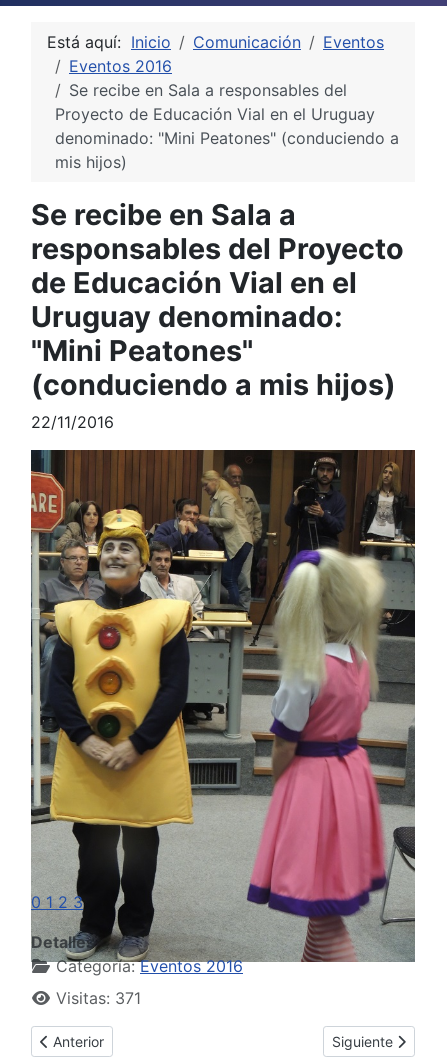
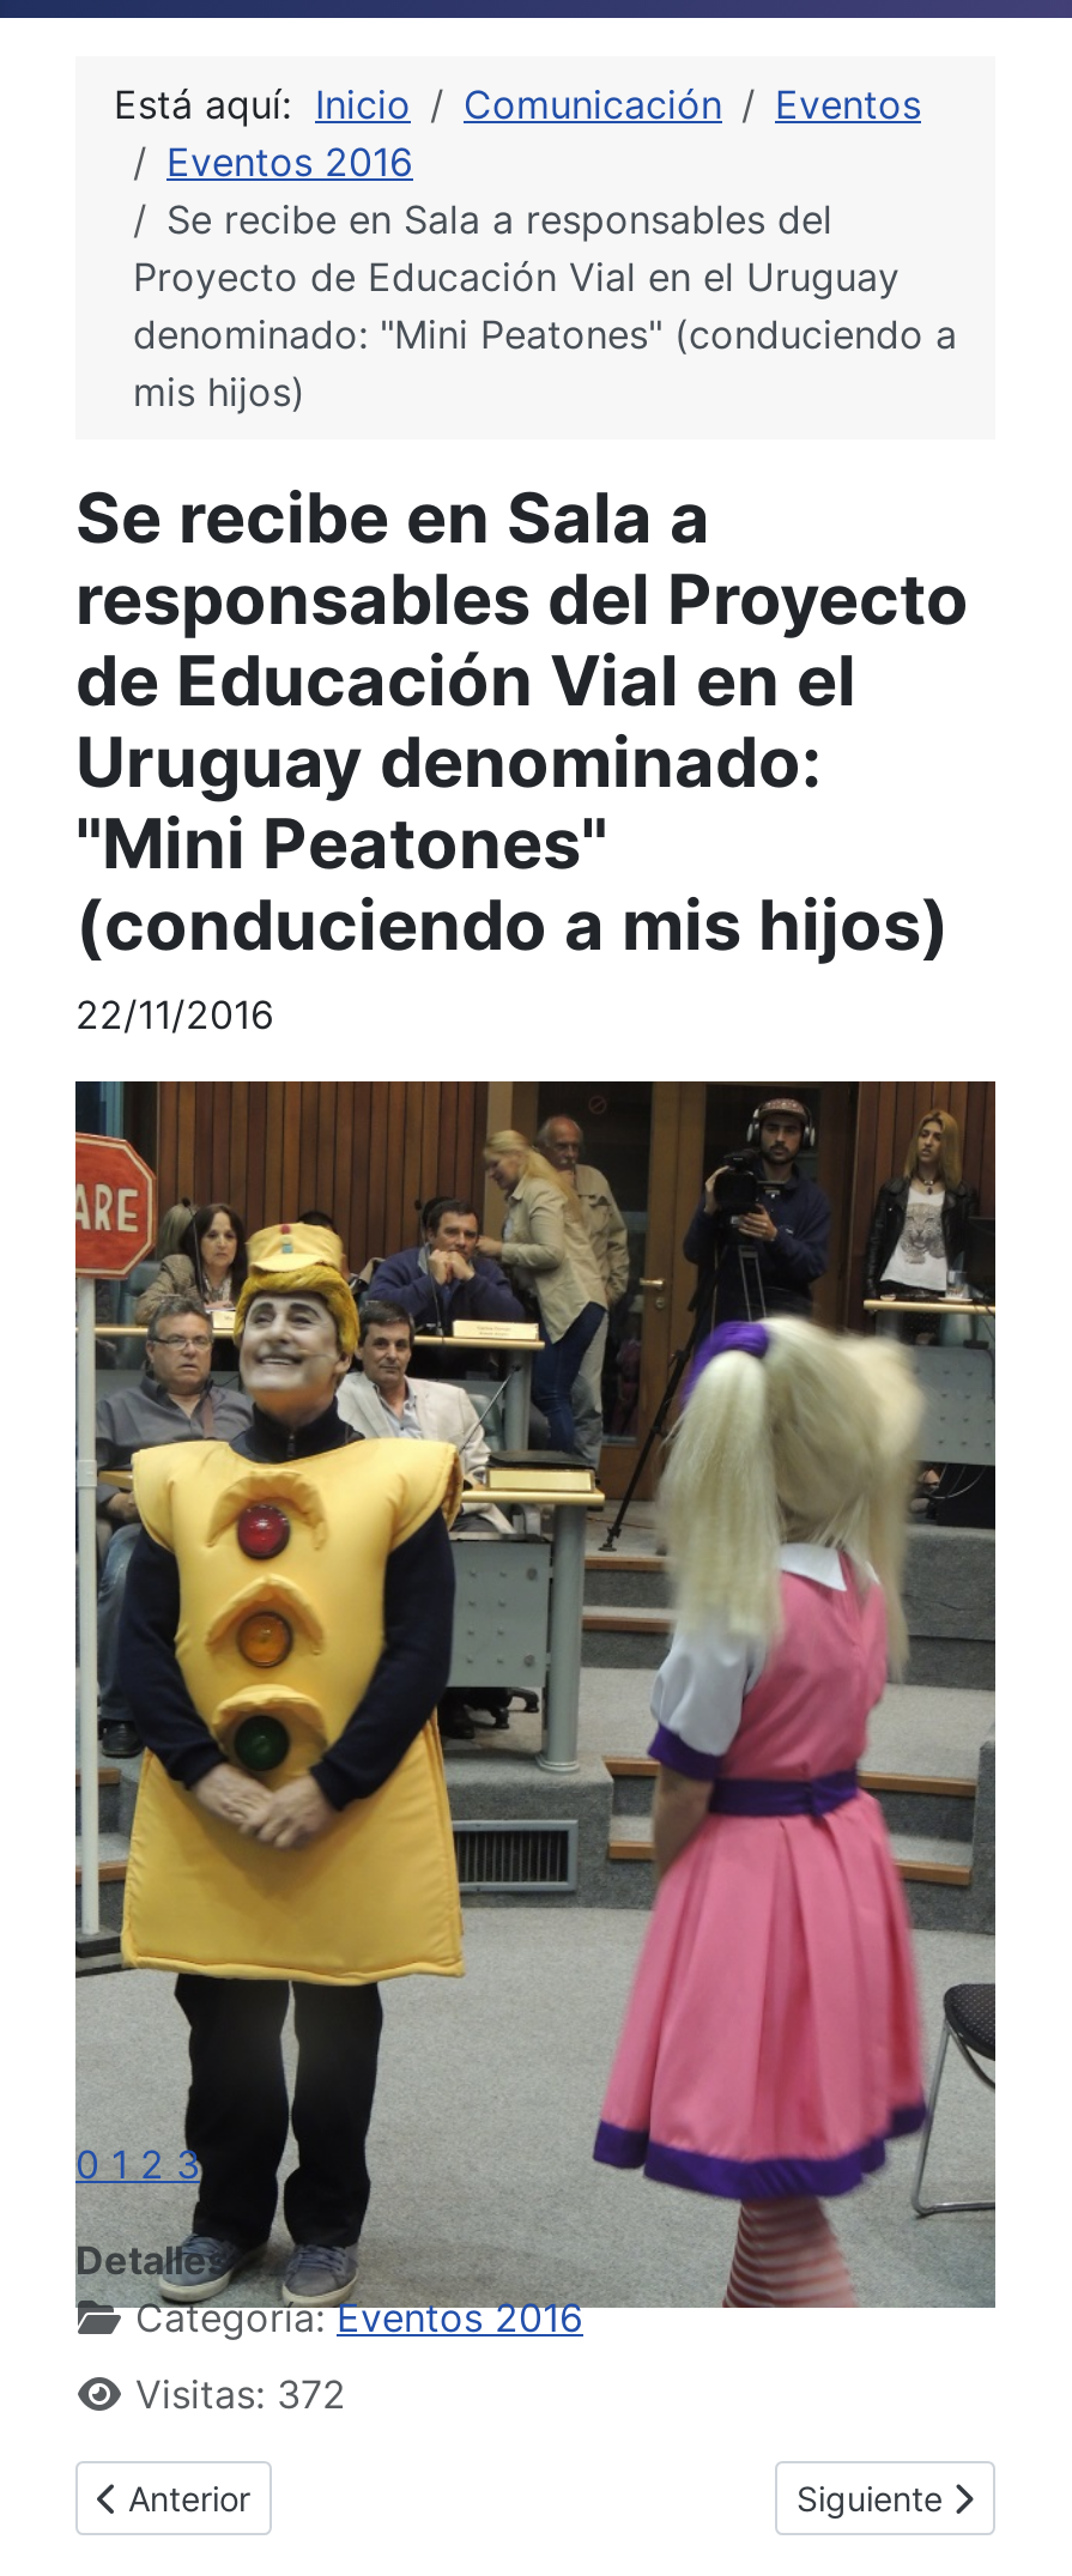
- Visitas: 371
+ Visitas: 372
